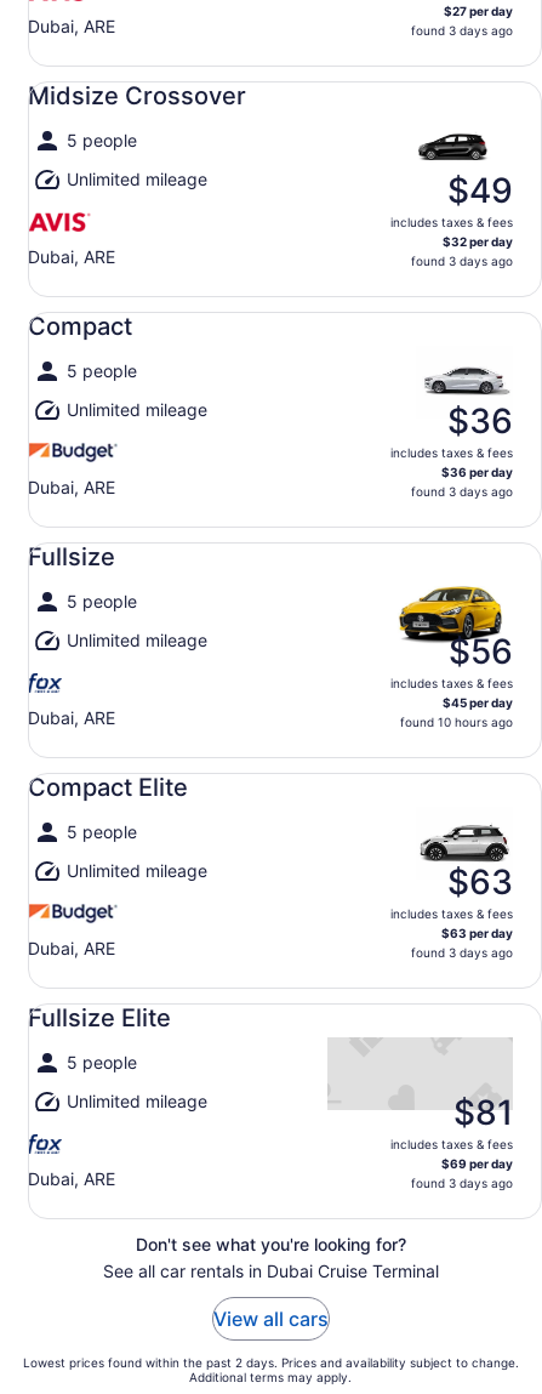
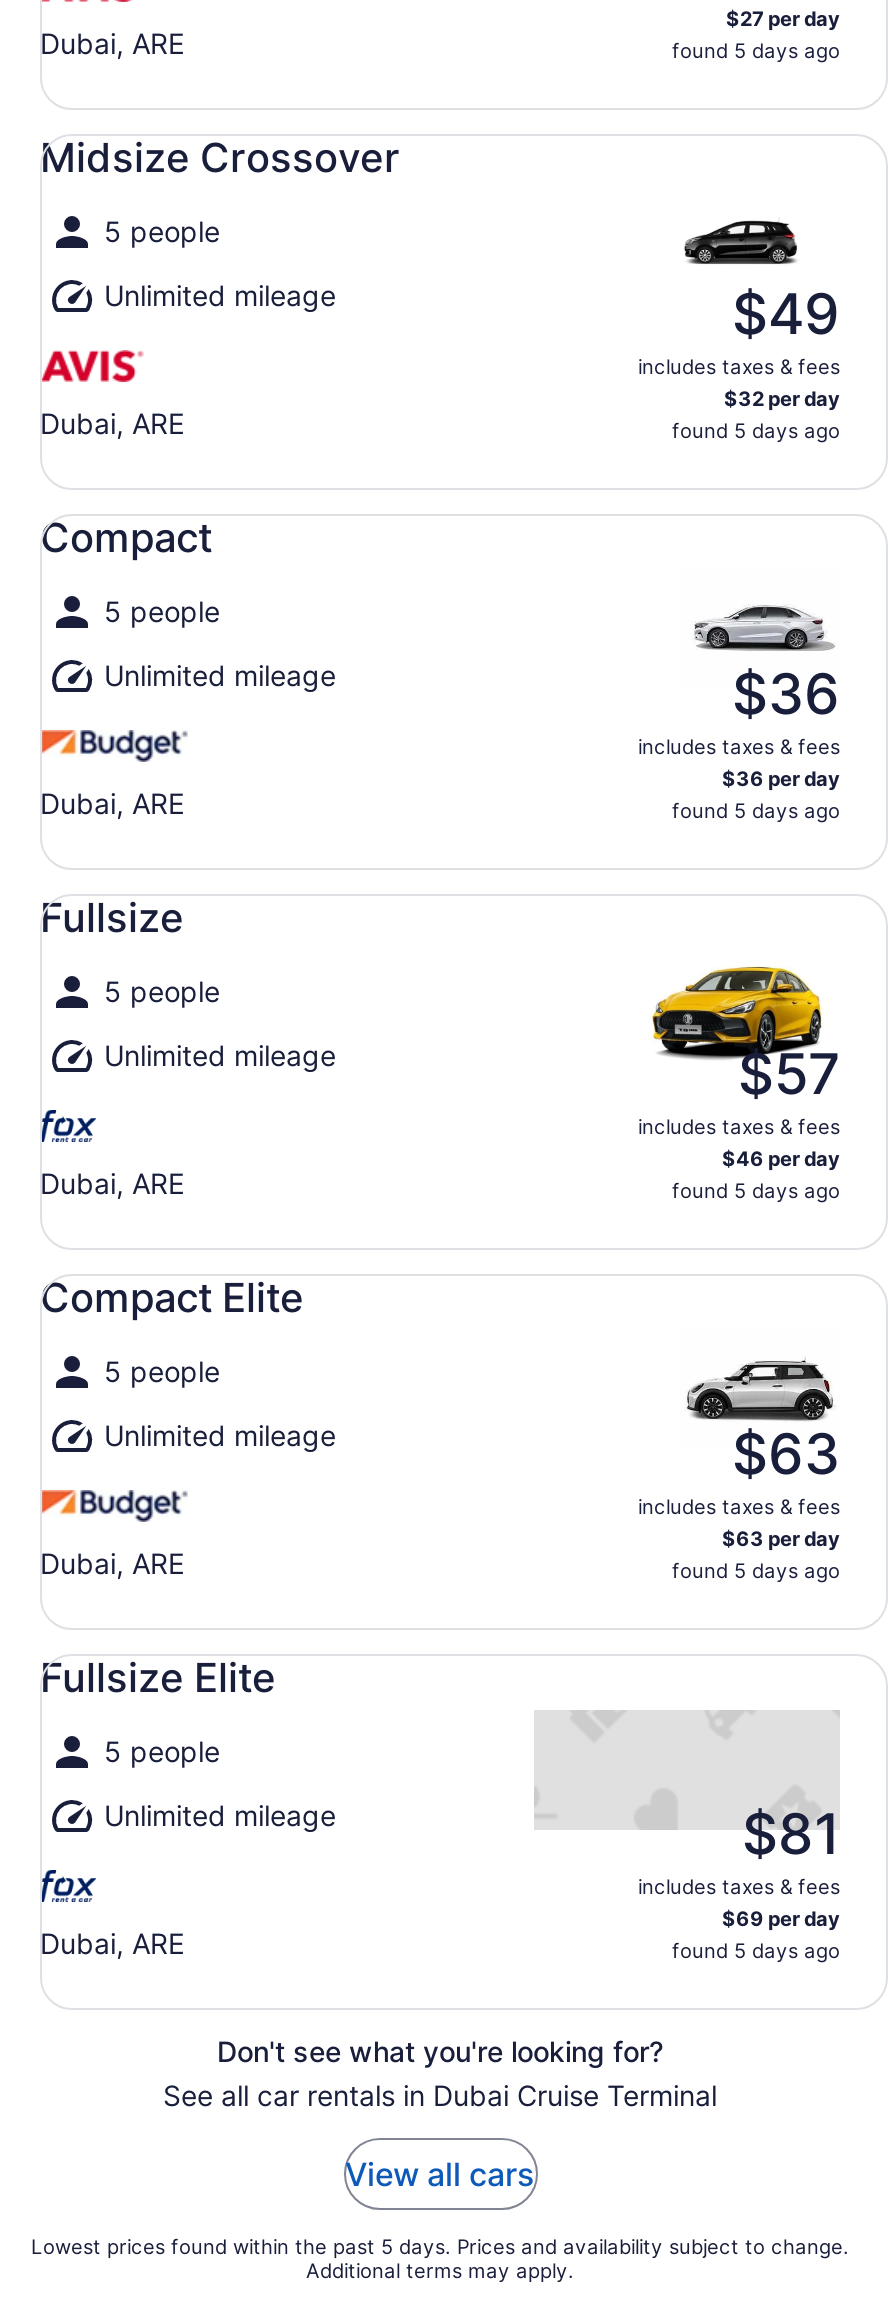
- found 3 days ago
+ found 5 days ago

- found 3 days ago
+ found 5 days ago

- found 3 days ago
+ found 5 days ago

- $56
+ $57

- $45 per day
+ $46 per day

- found 10 hours ago
+ found 5 days ago

- found 3 days ago
+ found 5 days ago

- found 3 days ago
+ found 5 days ago

- Lowest prices found within the past 2 days. Prices and availability subject to change.
+ Lowest prices found within the past 5 days. Prices and availability subject to change.
